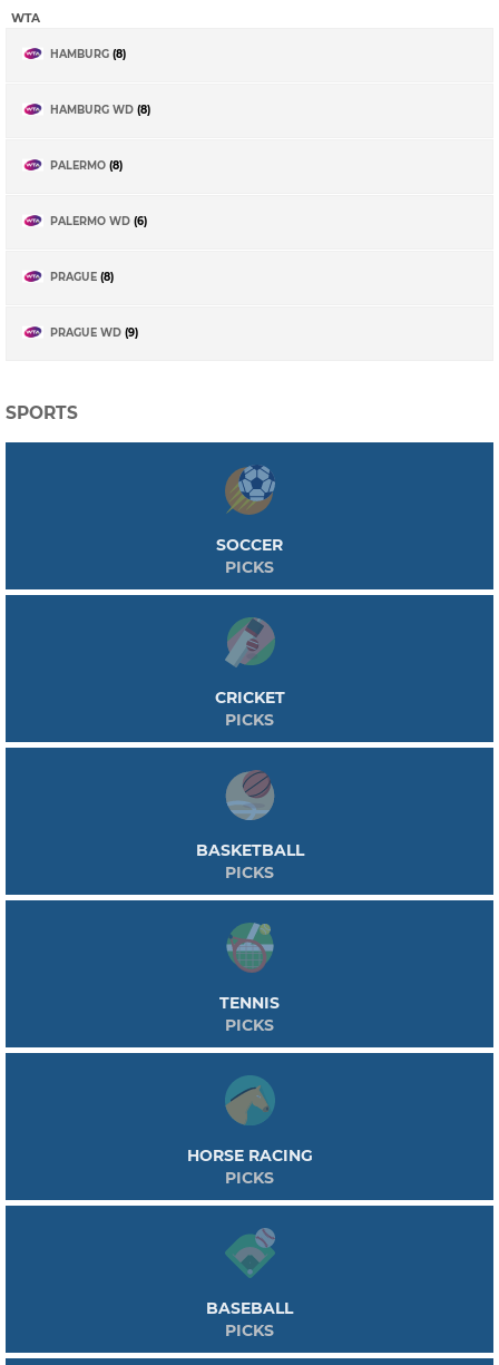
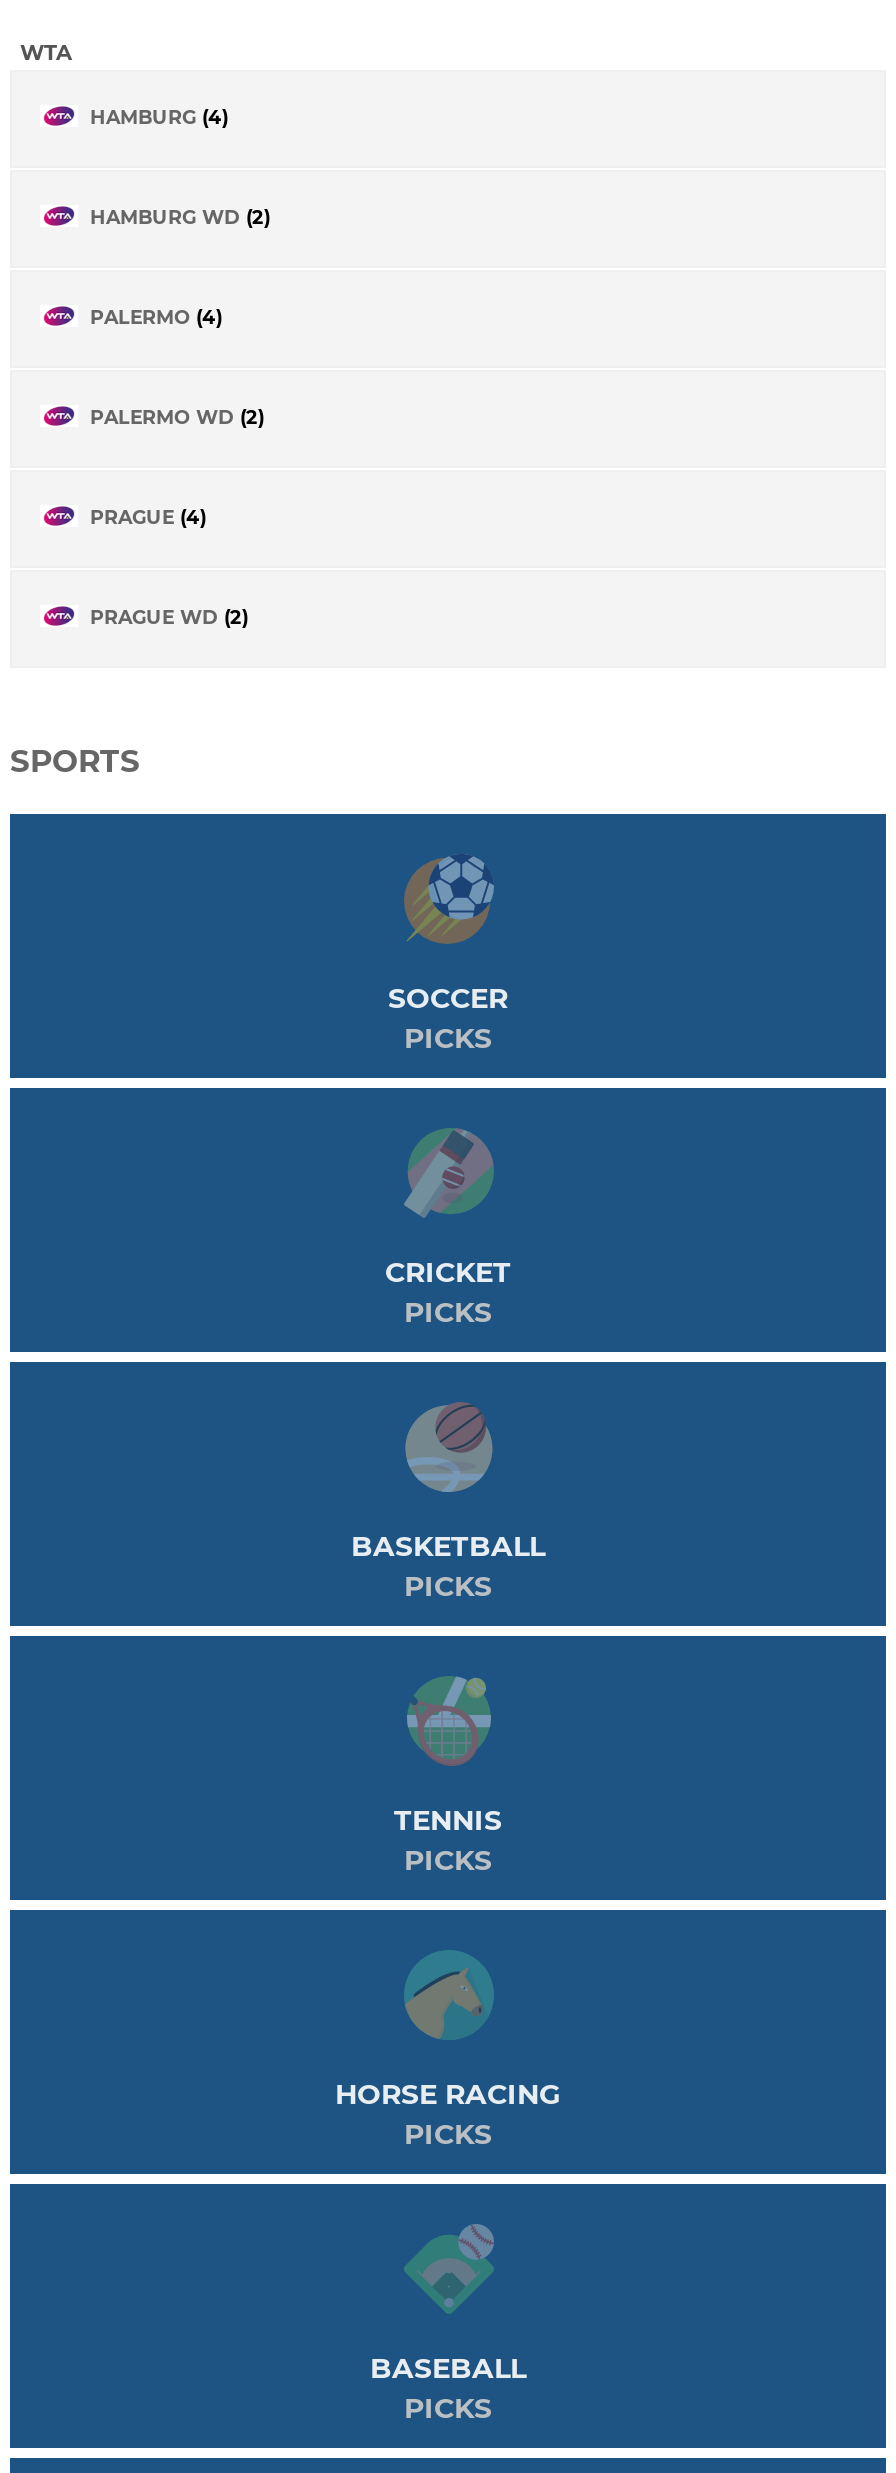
- HAMBURG (8)
+ HAMBURG (4)

- HAMBURG WD (8)
+ HAMBURG WD (2)

- PALERMO (8)
+ PALERMO (4)

- PALERMO WD (6)
+ PALERMO WD (2)

- PRAGUE (8)
+ PRAGUE (4)

- PRAGUE WD (9)
+ PRAGUE WD (2)
